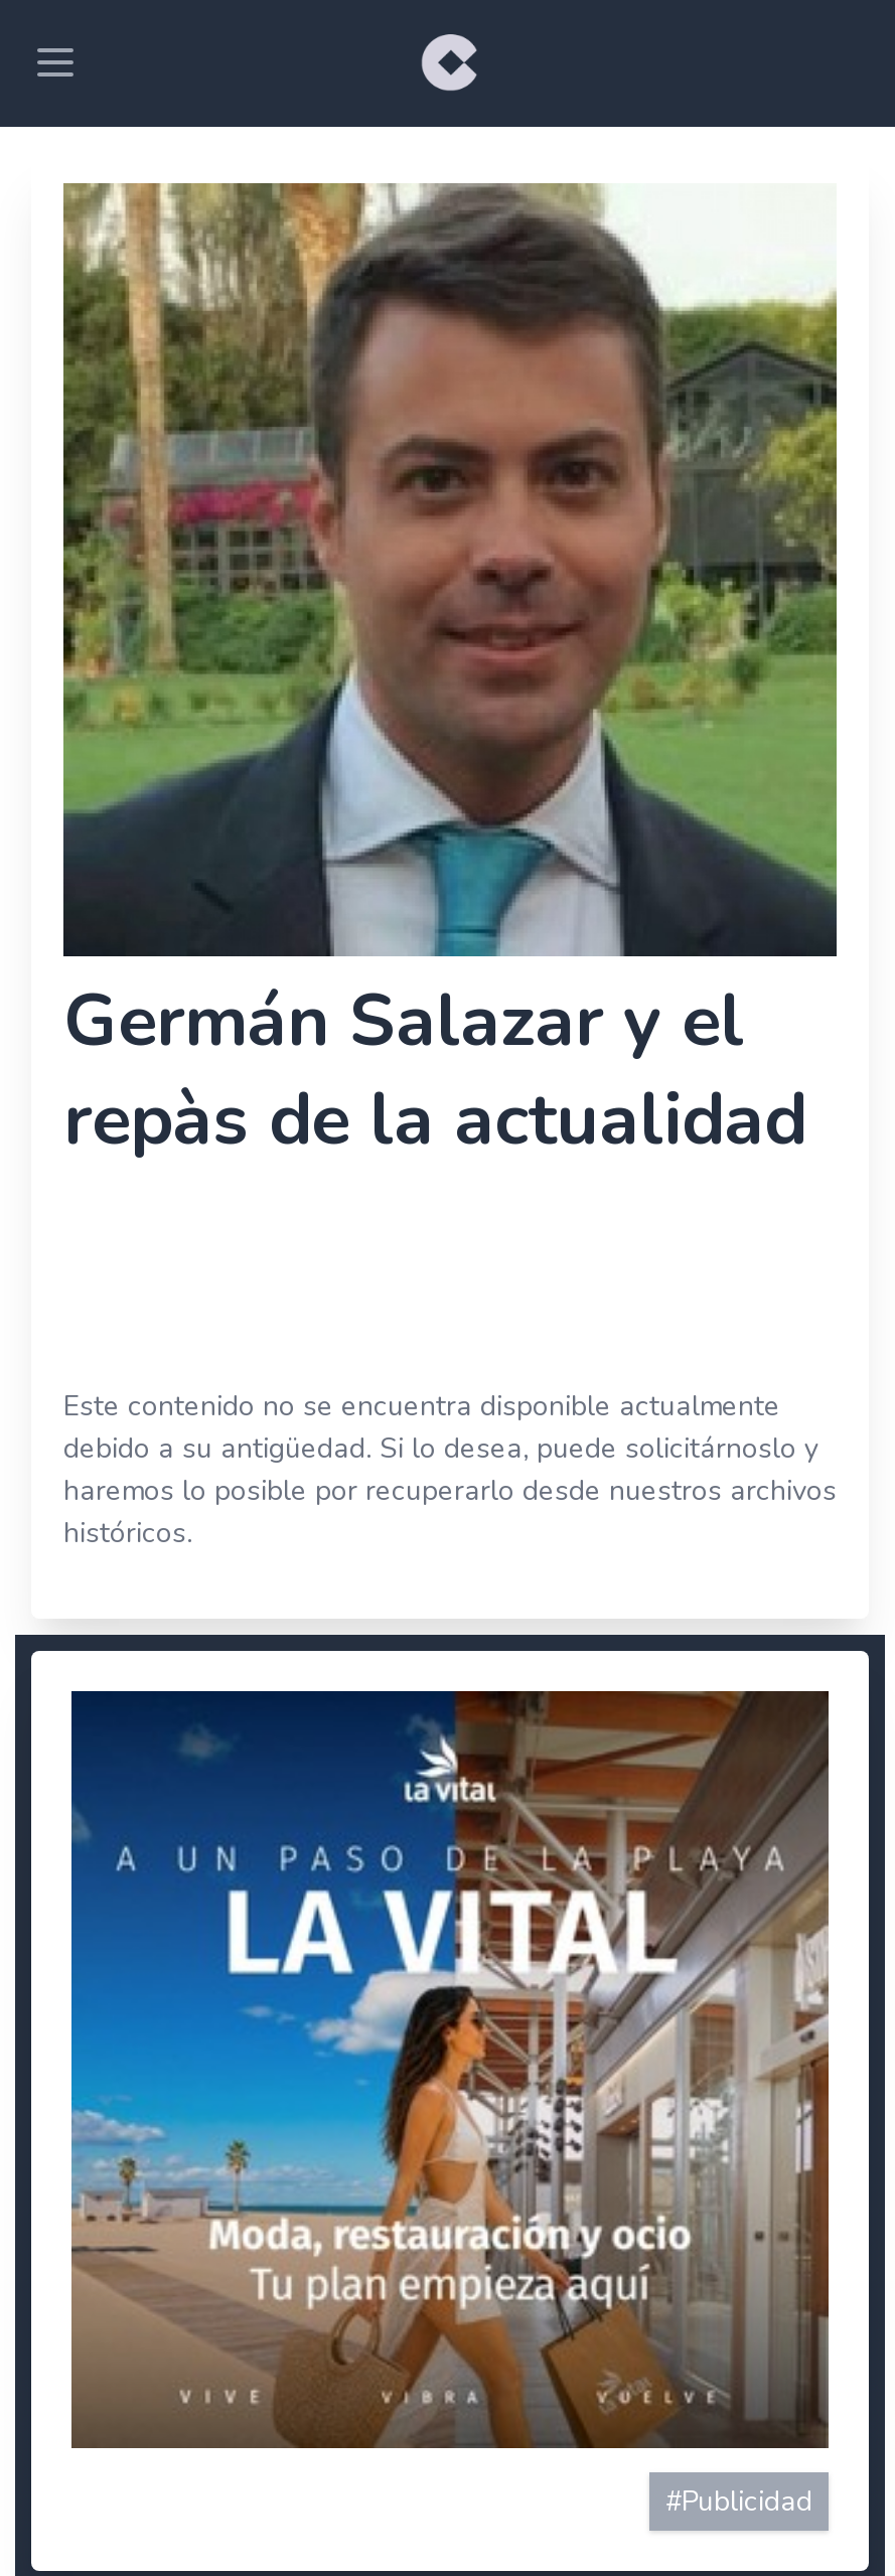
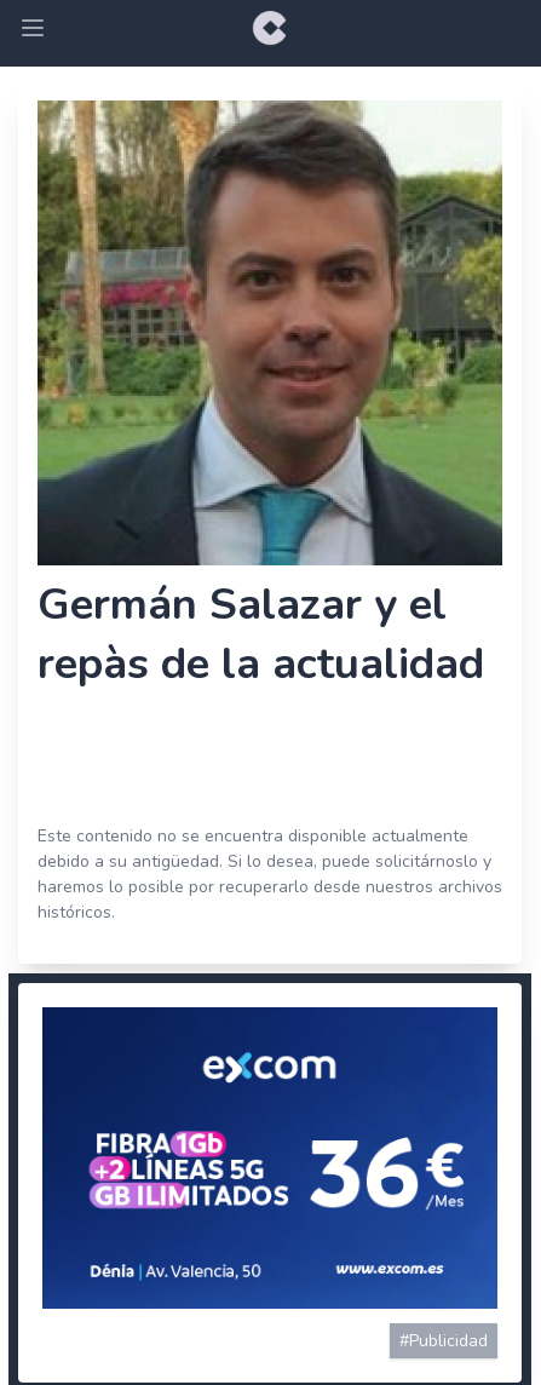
- [image]
+ [image]
